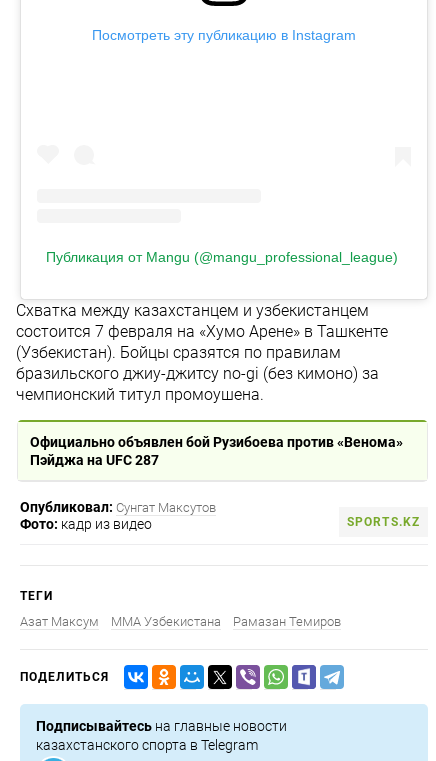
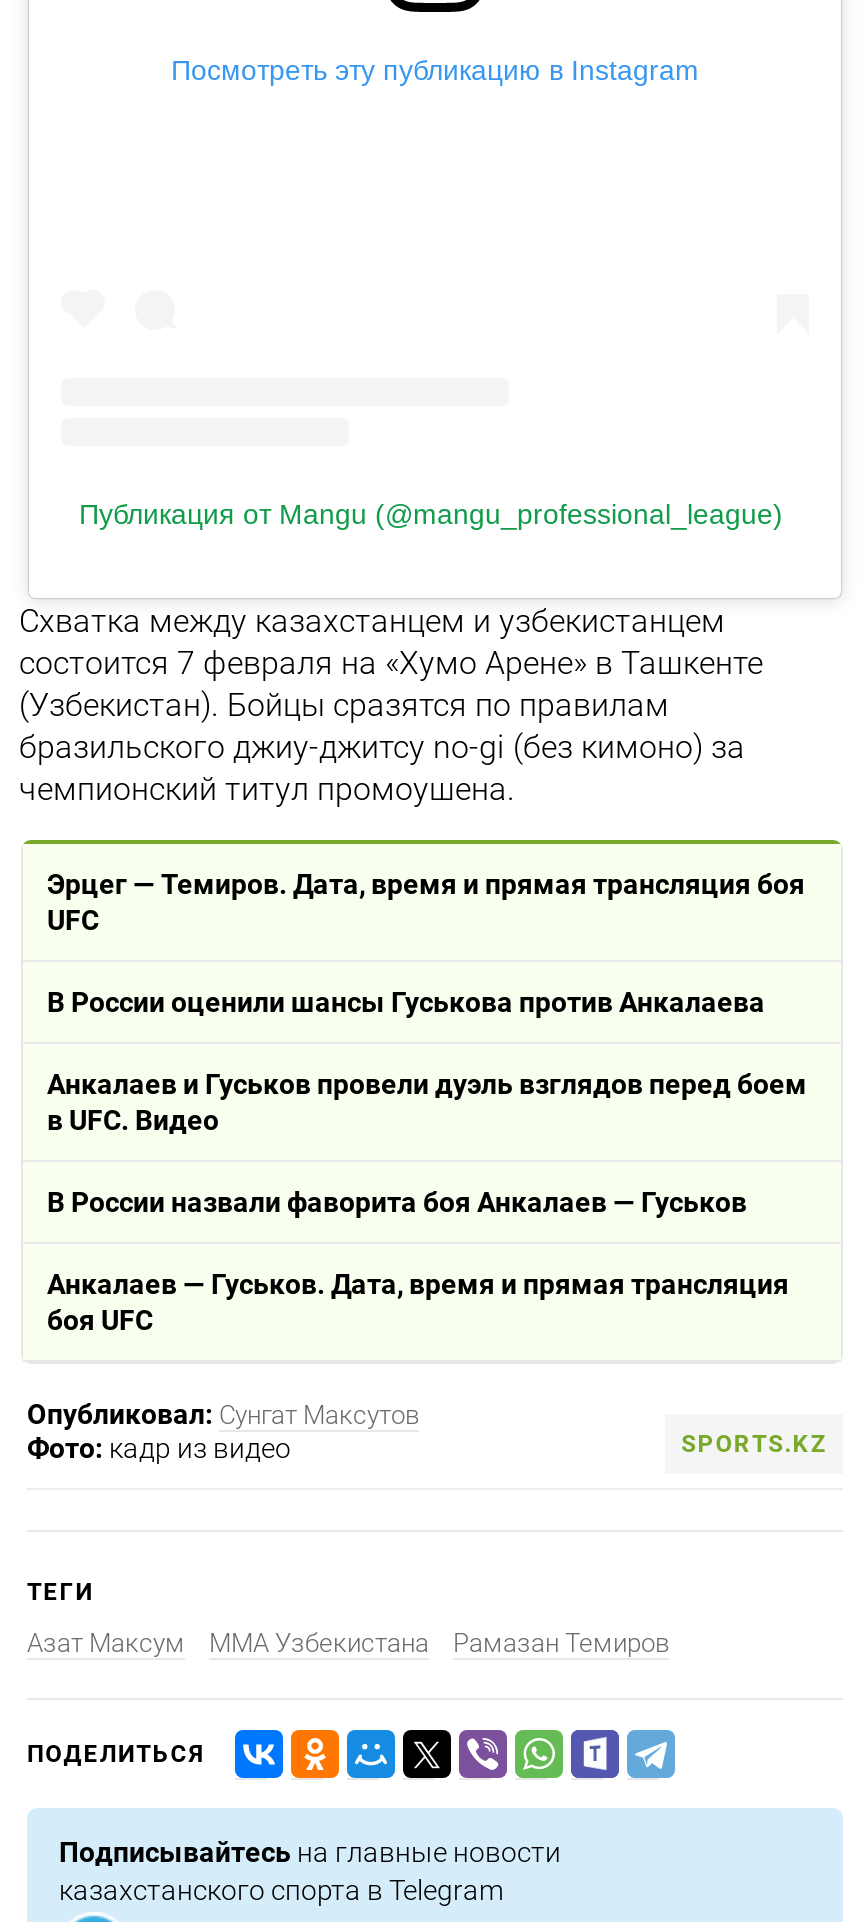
- Официально объявлен бой Рузибоева против «Венома»
- Пэйджа на UFC 287
+ Эрцег — Темиров. Дата, время и прямая трансляция боя
+ UFC
+ В России оценили шансы Гуськова против Анкалаева
+ Анкалаев и Гуськов провели дуэль взглядов перед боем
+ в UFC. Видео
+ В России назвали фаворита боя Анкалаев — Гуськов
+ Анкалаев — Гуськов. Дата, время и прямая трансляция
+ боя UFC
